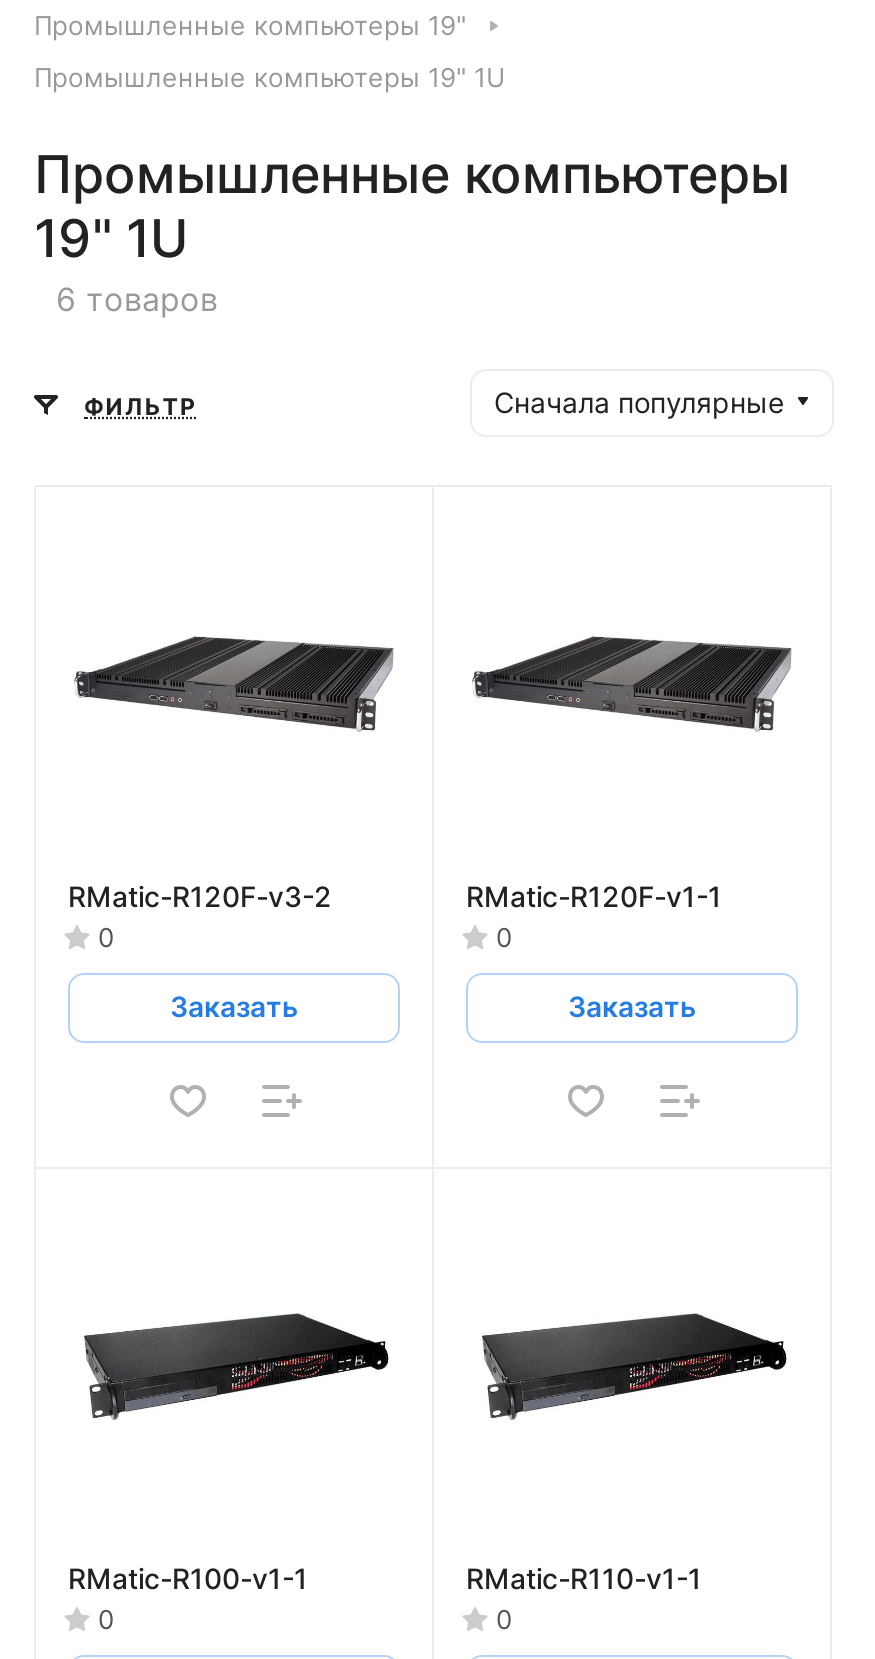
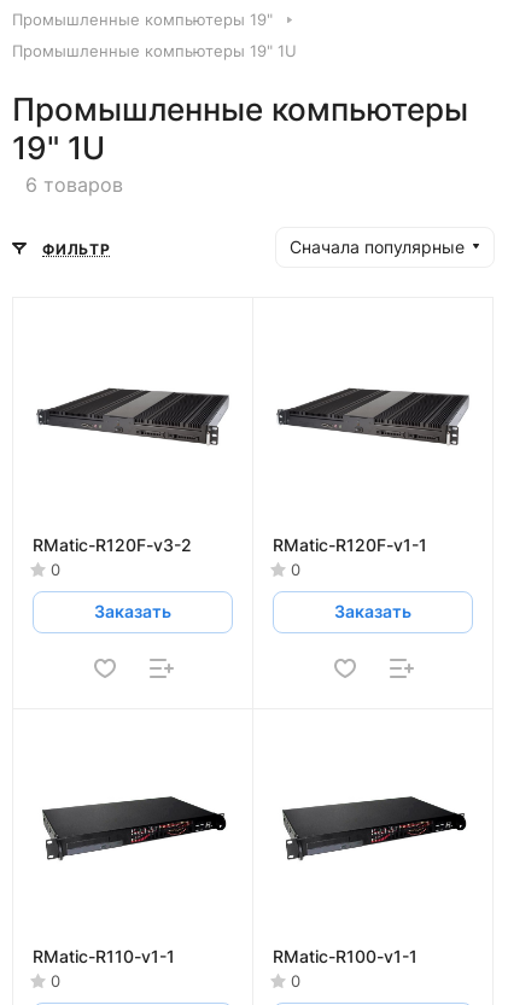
- RMatic-R100-v1-1
+ RMatic-R110-v1-1

- RMatic-R110-v1-1
+ RMatic-R100-v1-1
